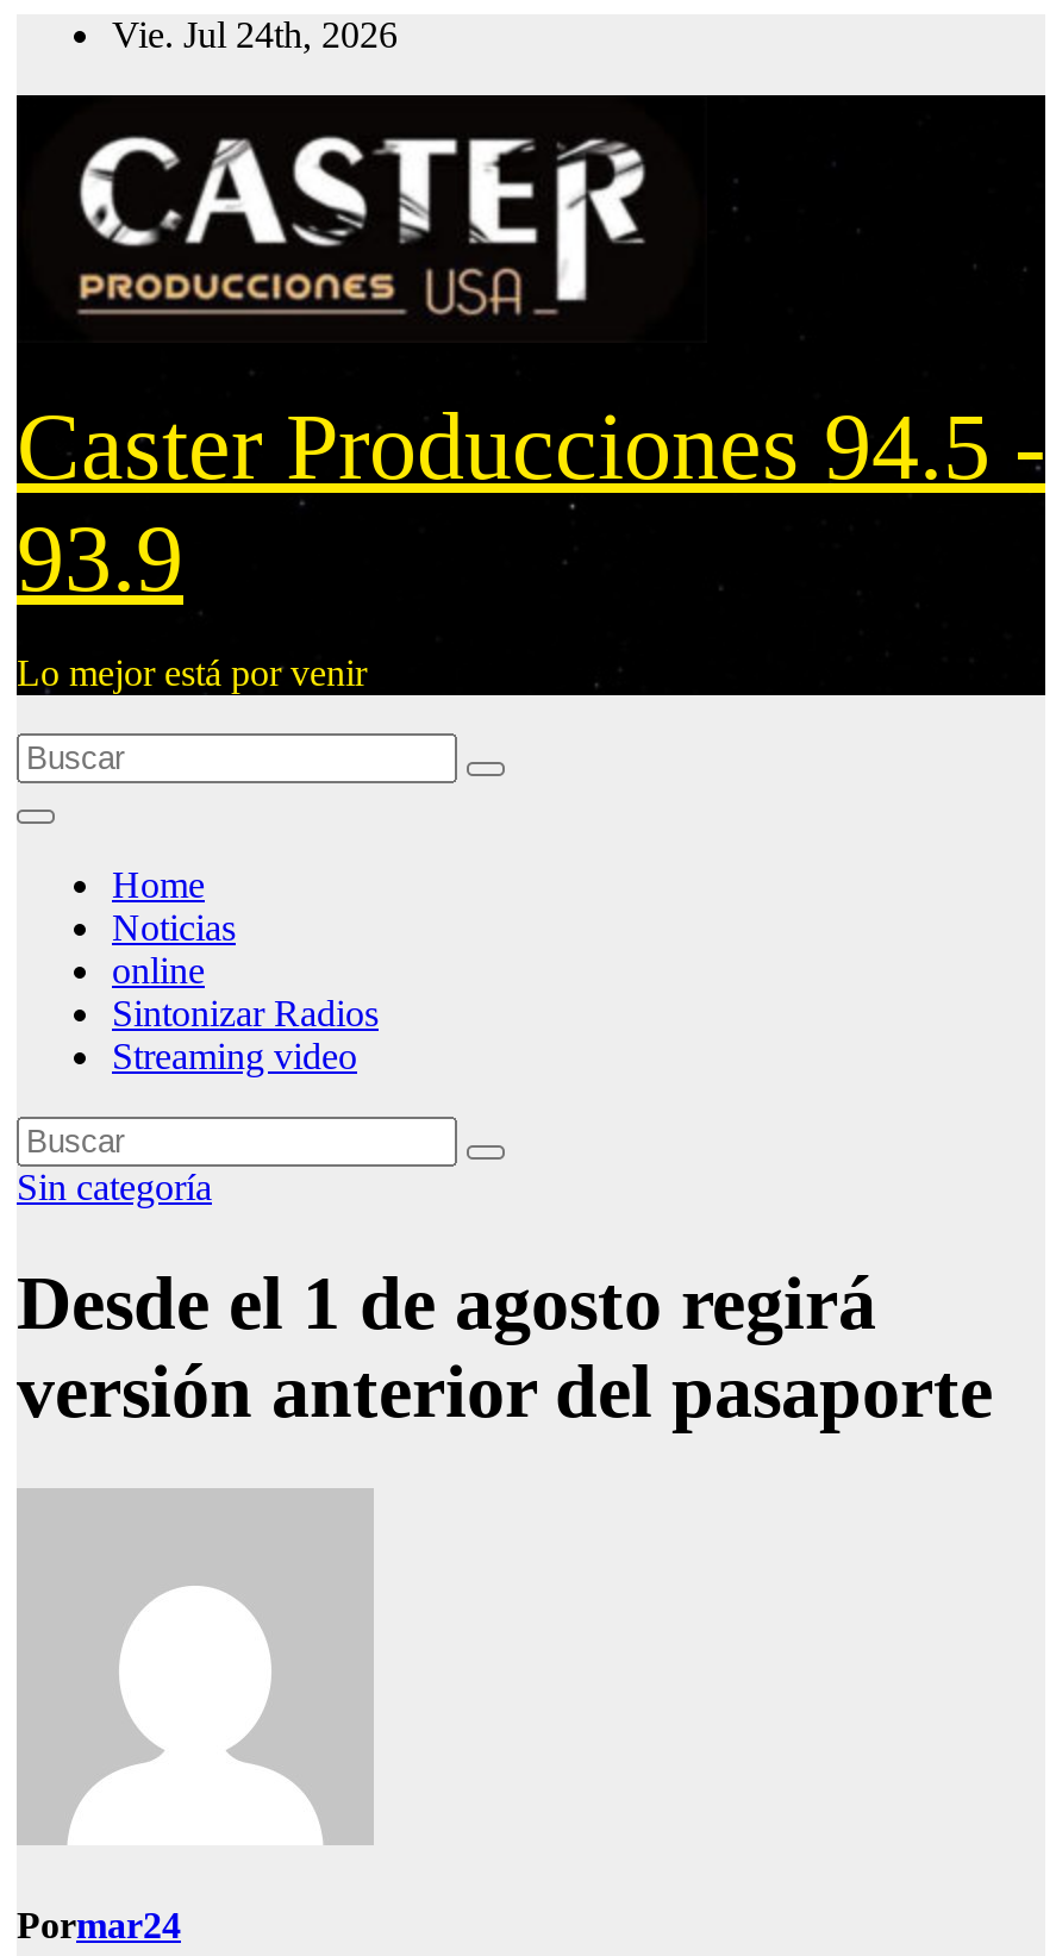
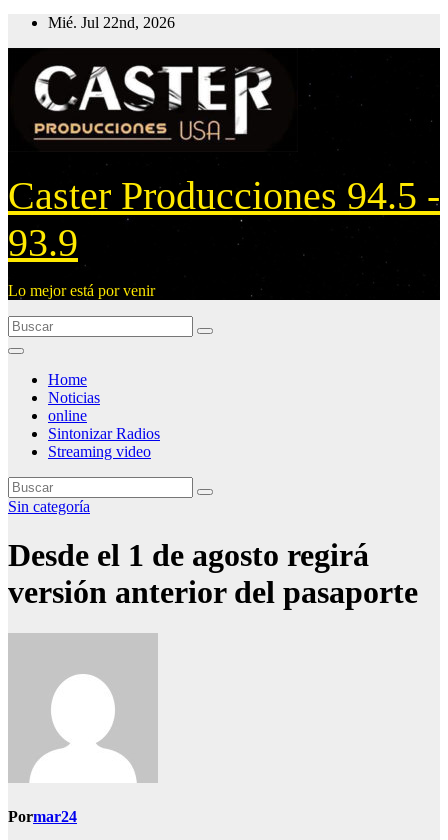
- Vie. Jul 24th, 2026
+ Mié. Jul 22nd, 2026
